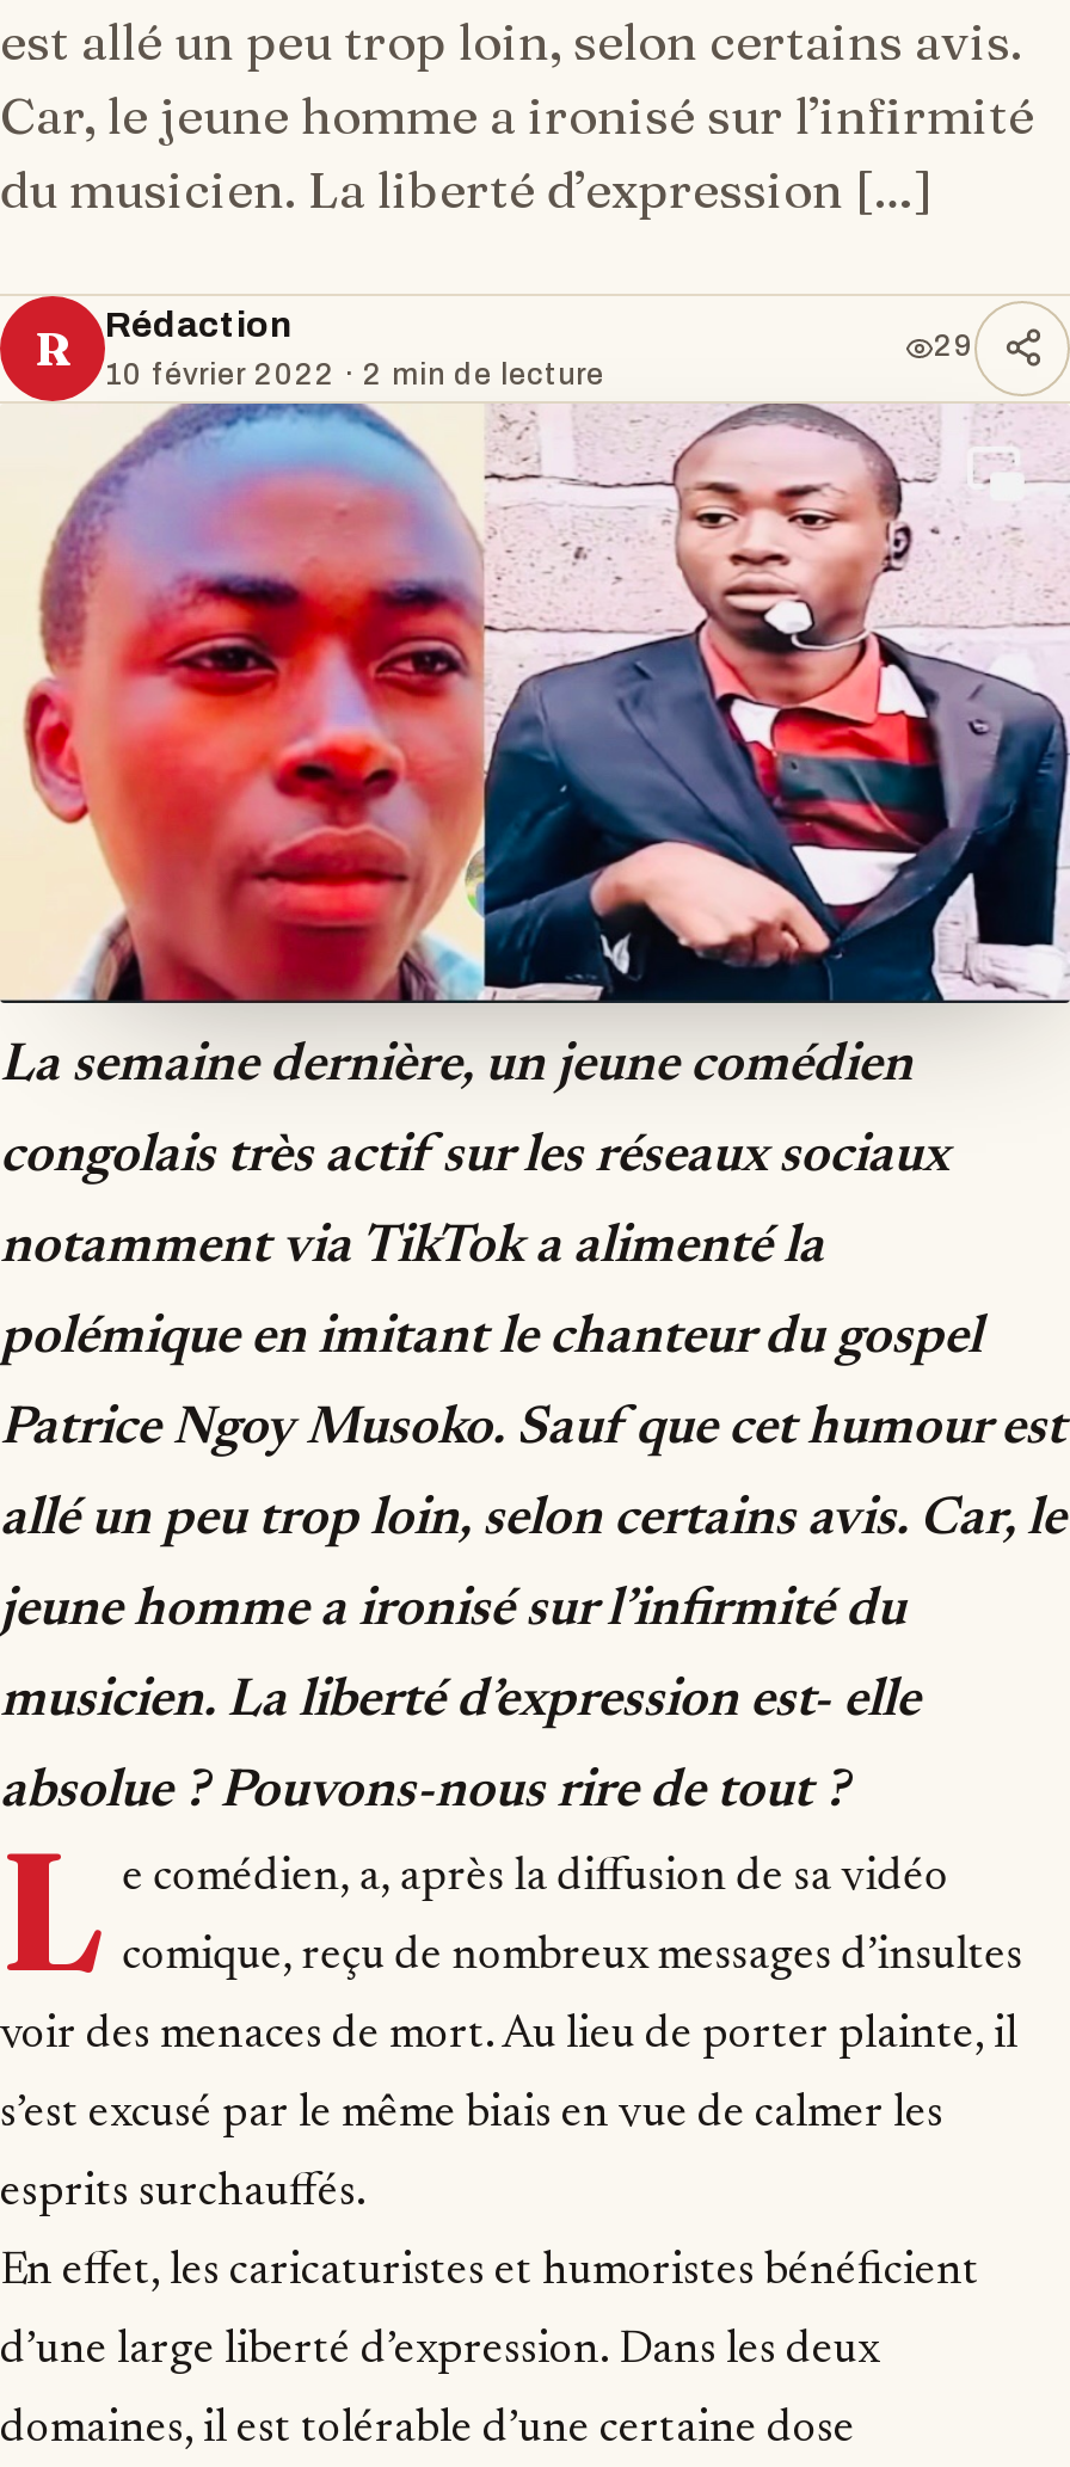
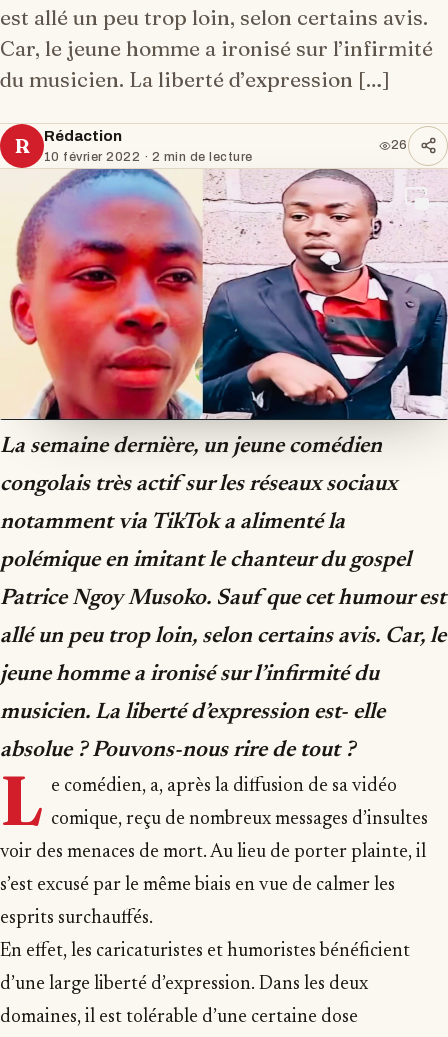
- 29
+ 26
